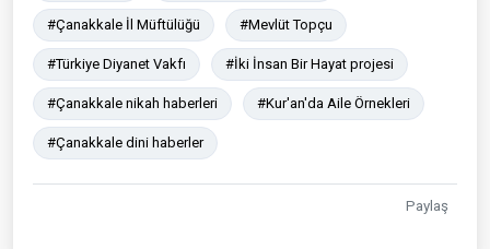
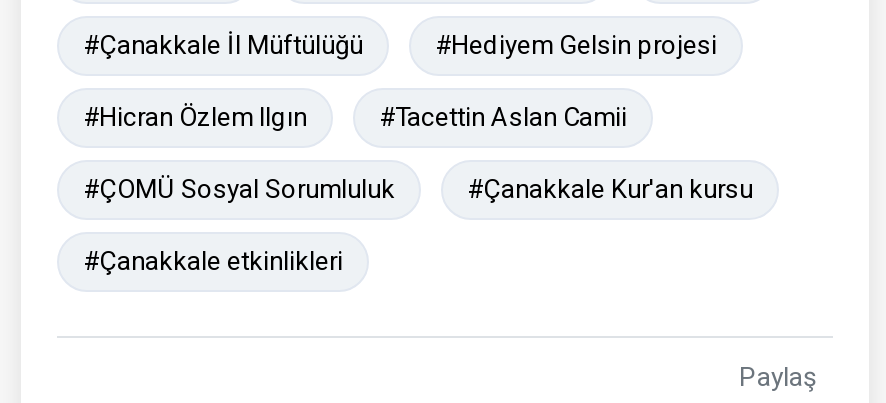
- #Mevlüt Topçu
+ #Hediyem Gelsin projesi

- #Türkiye Diyanet Vakfı
- #İki İnsan Bir Hayat projesi
+ #Hicran Özlem Ilgın
+ #Tacettin Aslan Camii

- #Çanakkale nikah haberleri
- #Kur'an'da Aile Örnekleri
+ #ÇOMÜ Sosyal Sorumluluk
+ #Çanakkale Kur'an kursu

- #Çanakkale dini haberler
+ #Çanakkale etkinlikleri
